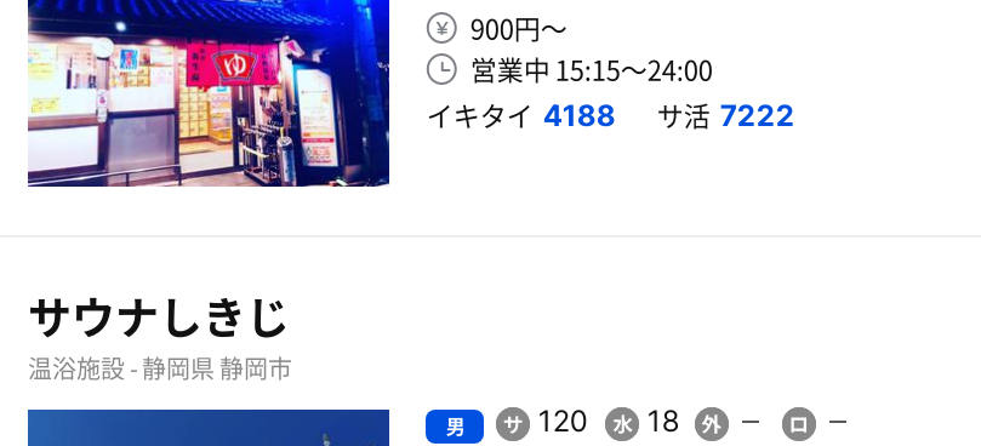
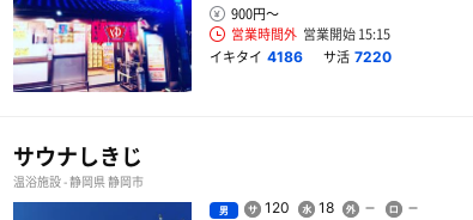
- 営業中 15:15〜24:00
- イキタイ 4188
- サ活 7222
+ 営業時間外 営業開始 15:15
+ イキタイ 4186
+ サ活 7220
